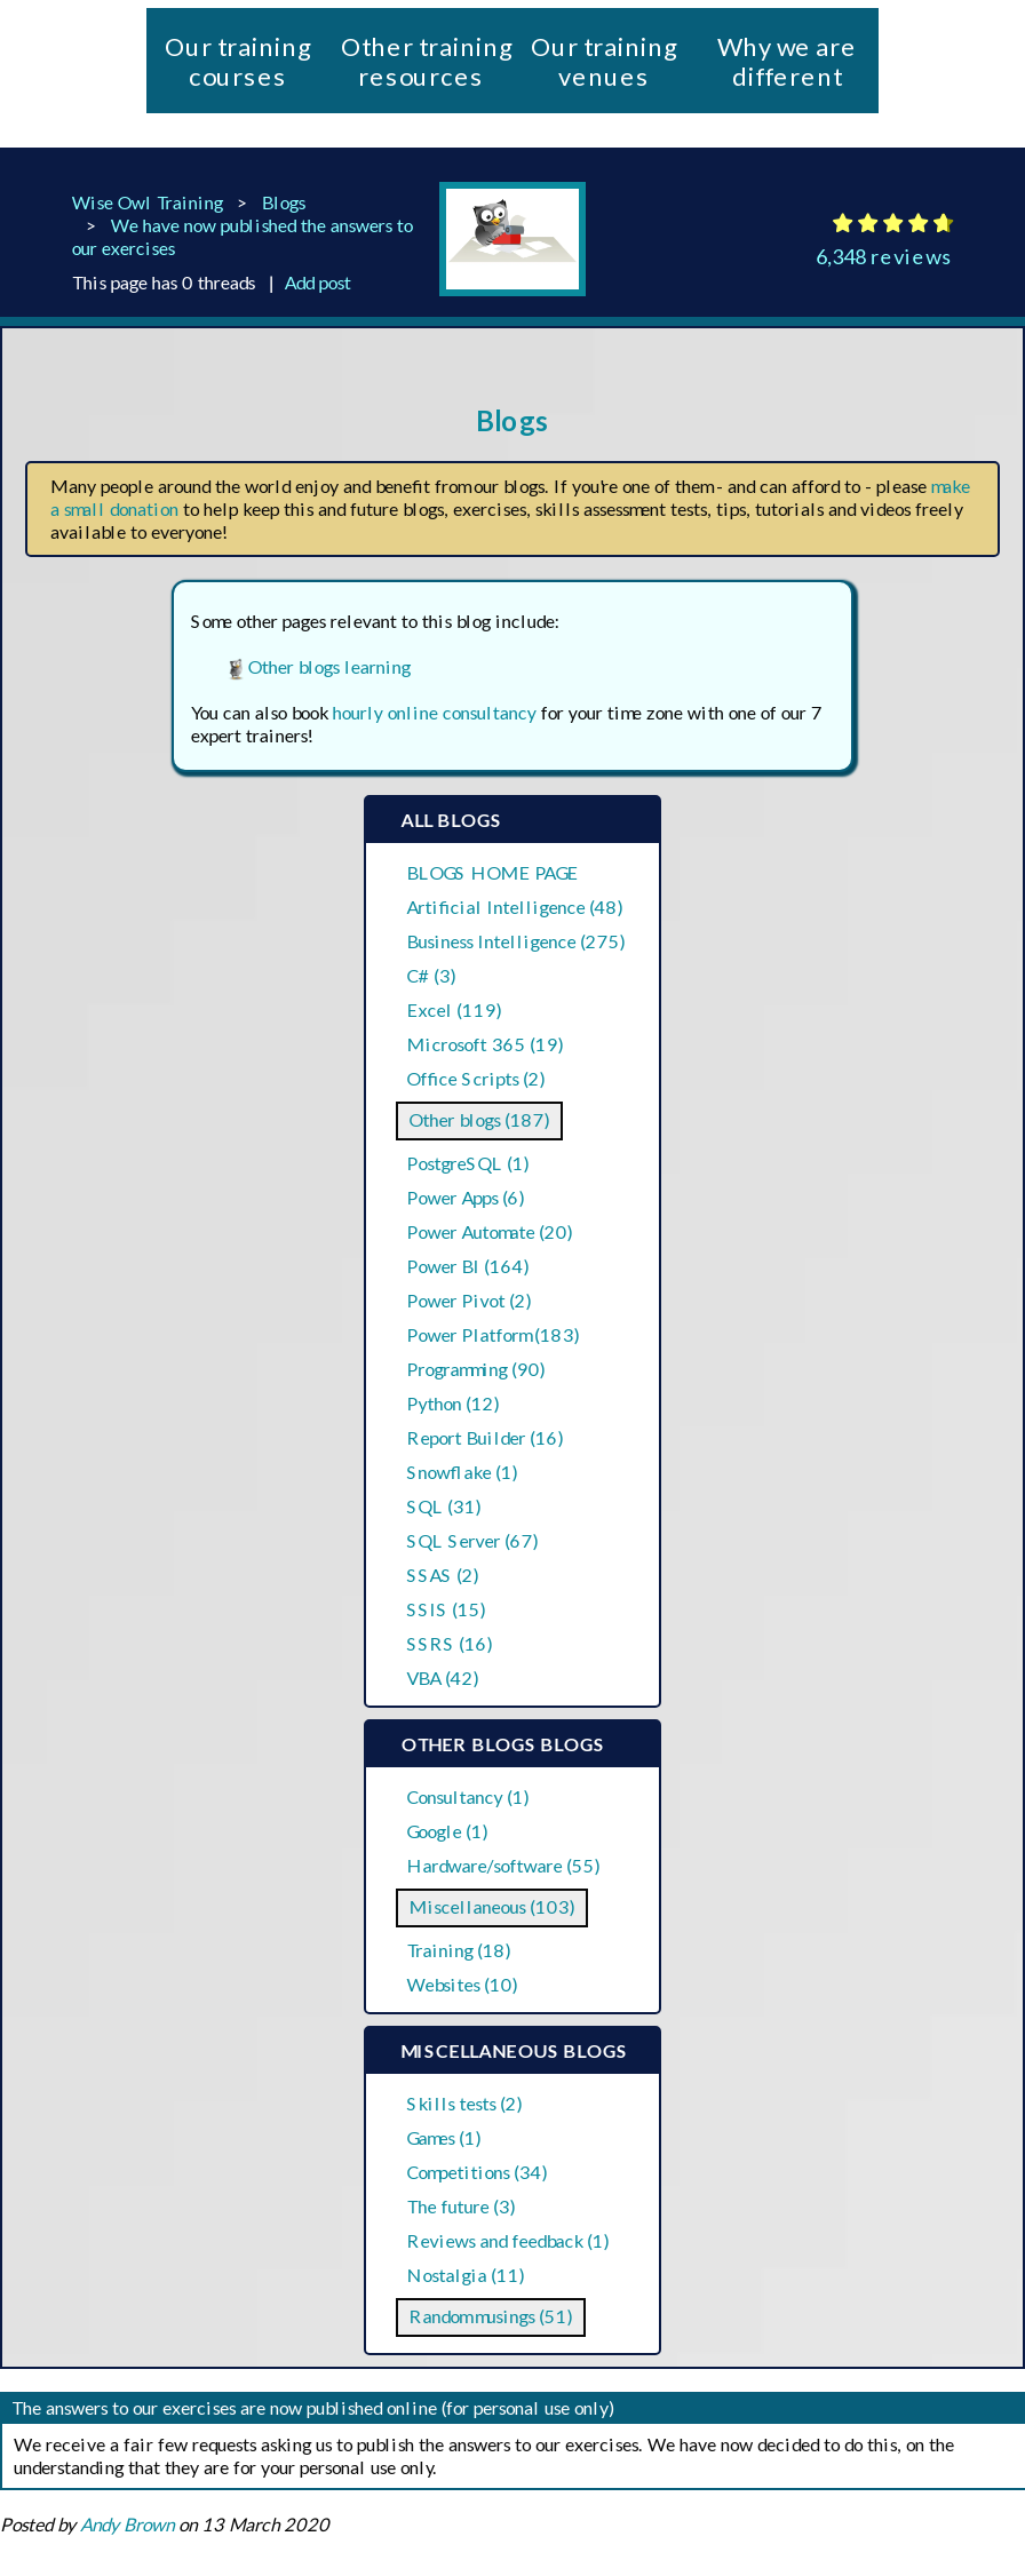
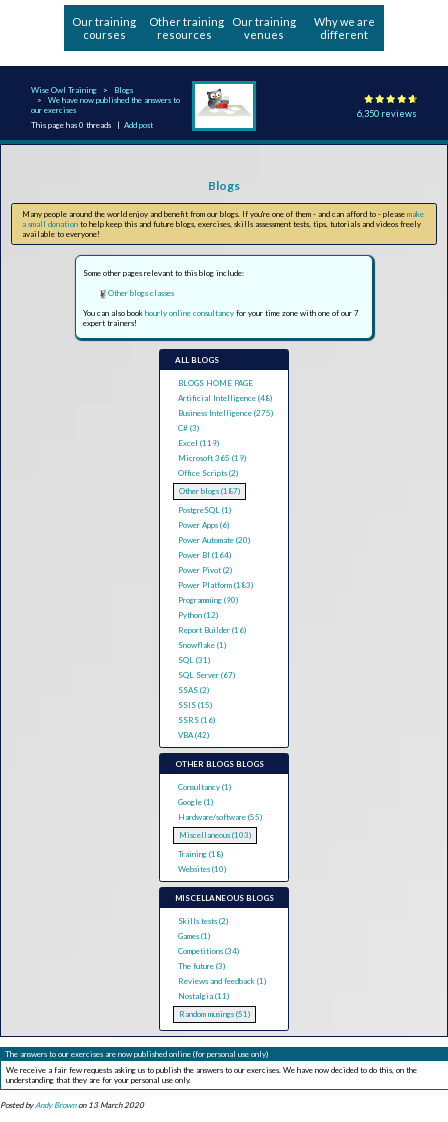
- 6,348 reviews
+ 6,350 reviews

- Other blogs learning
+ Other blogs classes
